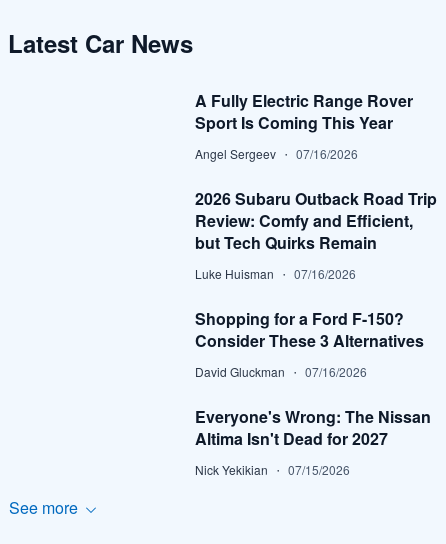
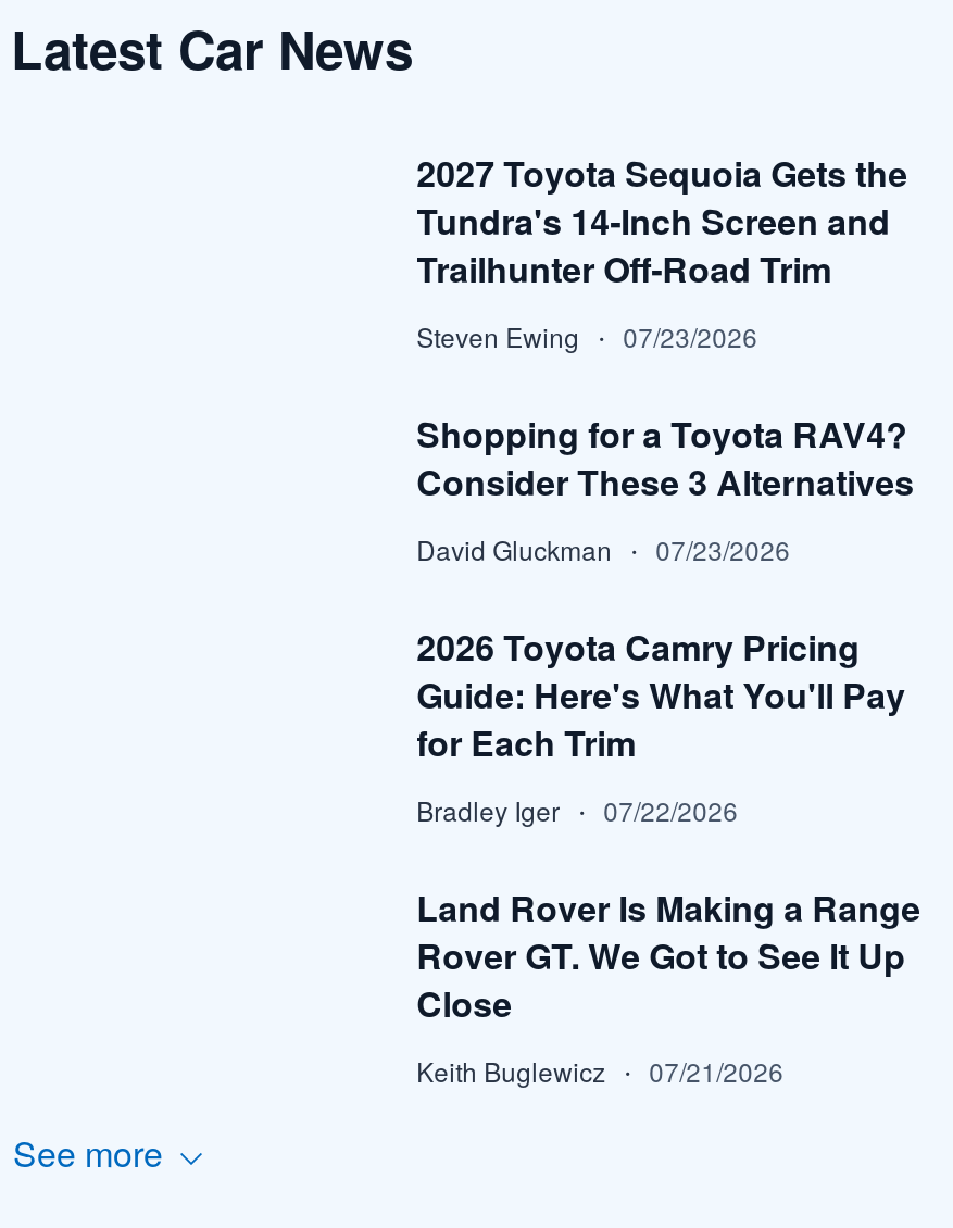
- A Fully Electric Range Rover
- Sport Is Coming This Year
- Angel Sergeev · 07/16/2026
- 2026 Subaru Outback Road Trip
- Review: Comfy and Efficient,
- but Tech Quirks Remain
- Luke Huisman · 07/16/2026
- Shopping for a Ford F-150?
+ 2027 Toyota Sequoia Gets the
+ Tundra's 14-Inch Screen and
+ Trailhunter Off-Road Trim
+ Steven Ewing · 07/23/2026
+ Shopping for a Toyota RAV4?

moved up: Consider These 3 Alternatives

- David Gluckman · 07/16/2026
- Everyone's Wrong: The Nissan
- Altima Isn't Dead for 2027
- Nick Yekikian · 07/15/2026
+ David Gluckman · 07/23/2026
+ 2026 Toyota Camry Pricing
+ Guide: Here's What You'll Pay
+ for Each Trim
+ Bradley Iger · 07/22/2026
+ Land Rover Is Making a Range
+ Rover GT. We Got to See It Up
+ Close
+ Keith Buglewicz · 07/21/2026
